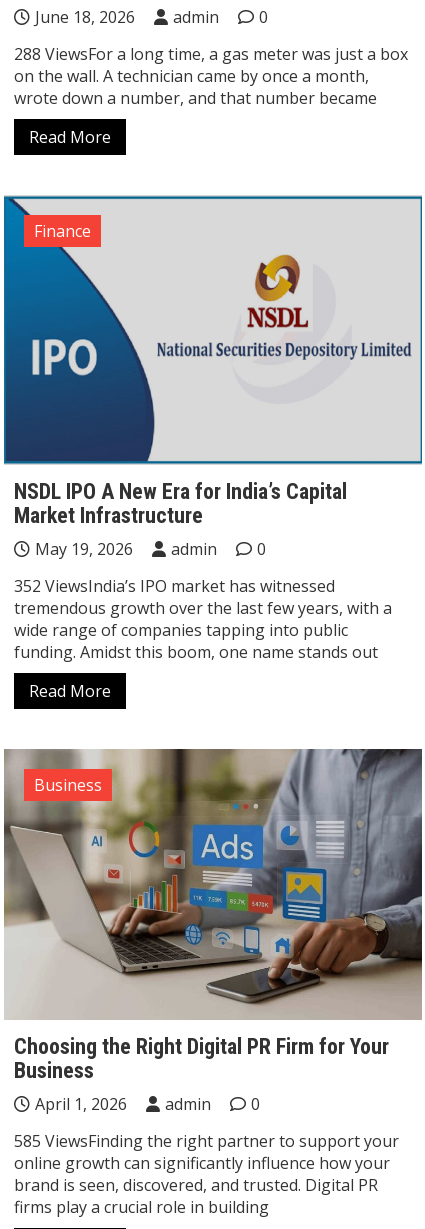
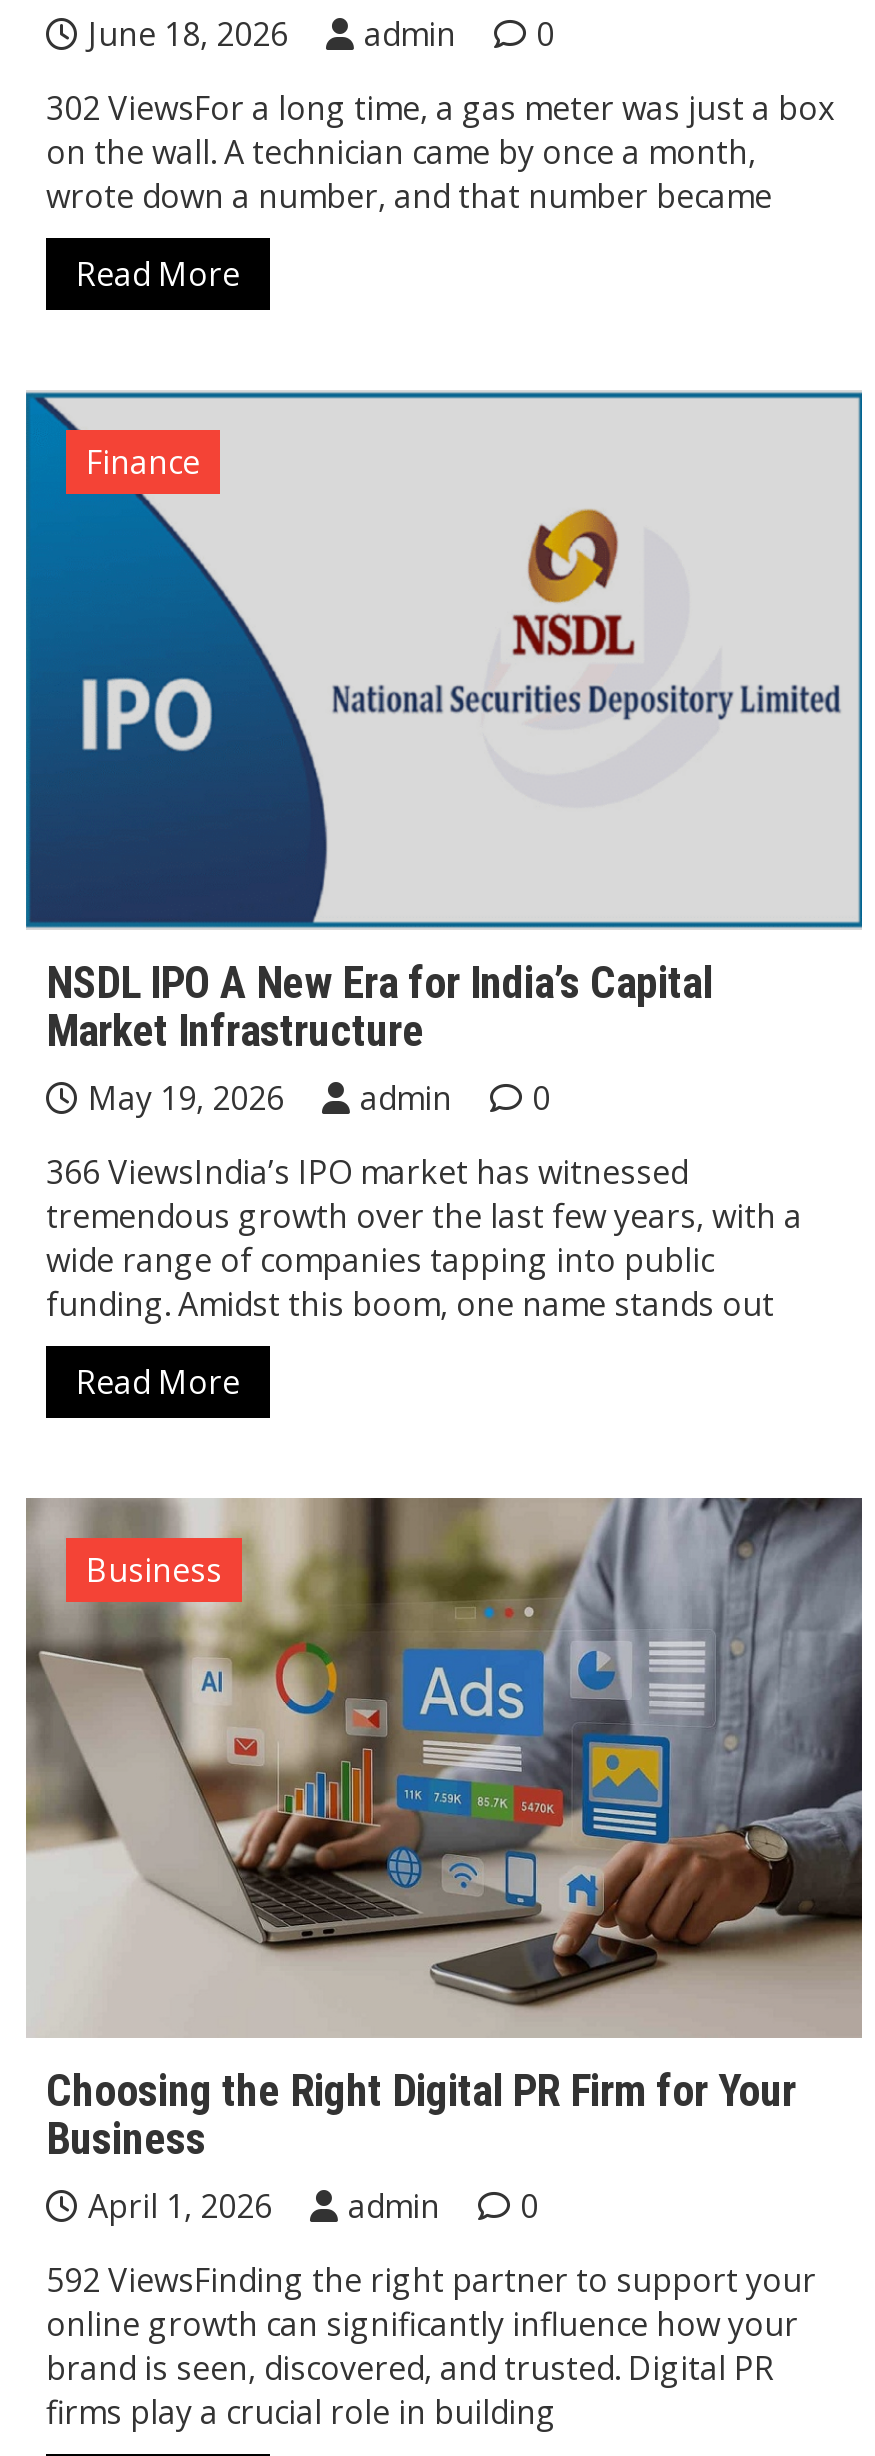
- 288 ViewsFor a long time, a gas meter was just a box
+ 302 ViewsFor a long time, a gas meter was just a box

- 352 ViewsIndia’s IPO market has witnessed
+ 366 ViewsIndia’s IPO market has witnessed

- 585 ViewsFinding the right partner to support your
+ 592 ViewsFinding the right partner to support your
